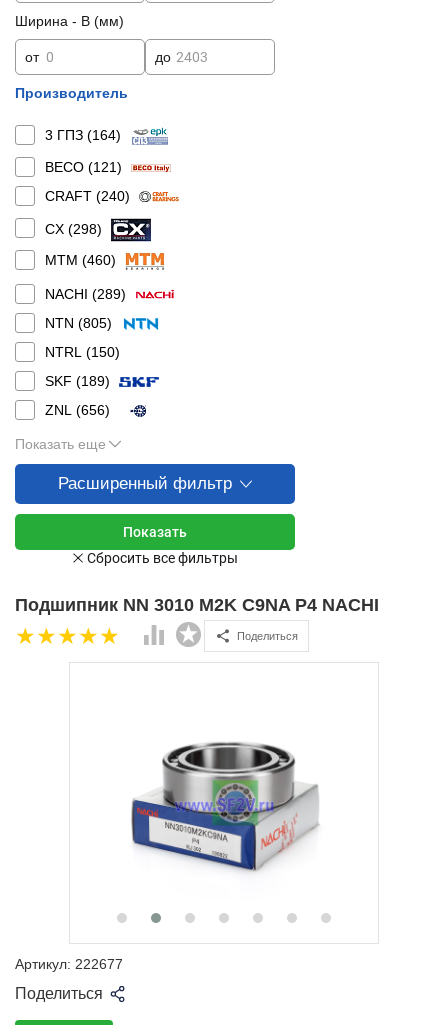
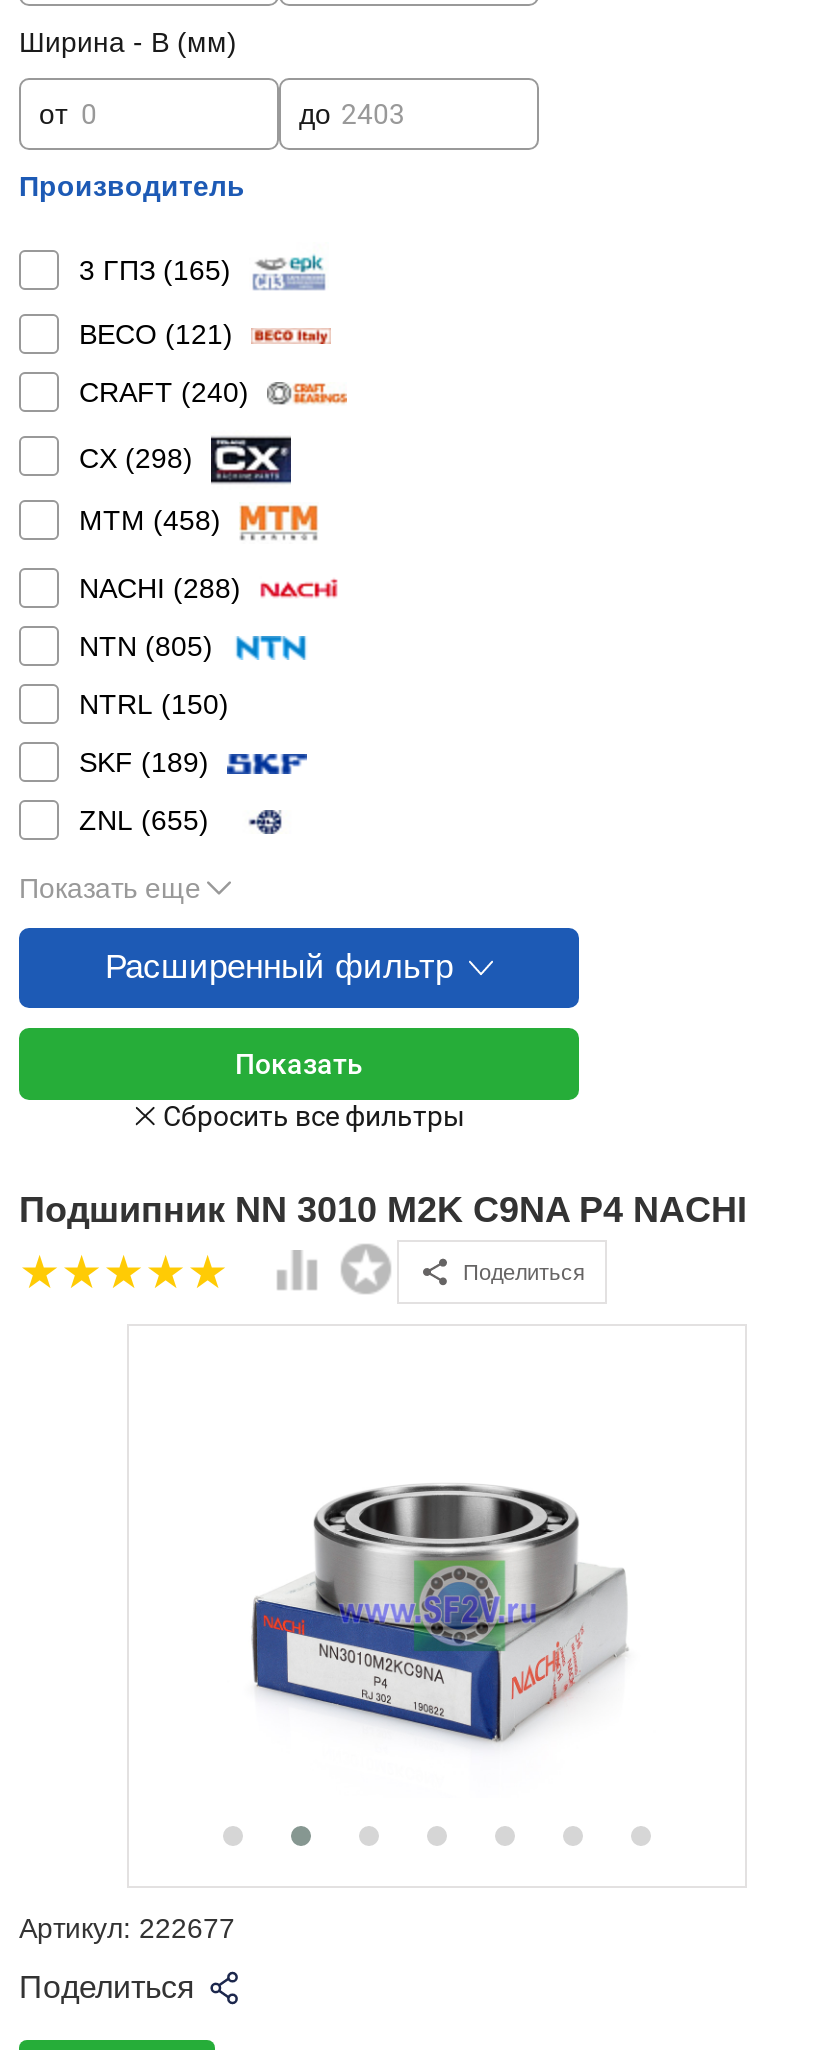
- 3 ГПЗ (164)
+ 3 ГПЗ (165)

- MTM (460)
+ MTM (458)

- NACHI (289)
+ NACHI (288)

- ZNL (656)
+ ZNL (655)
